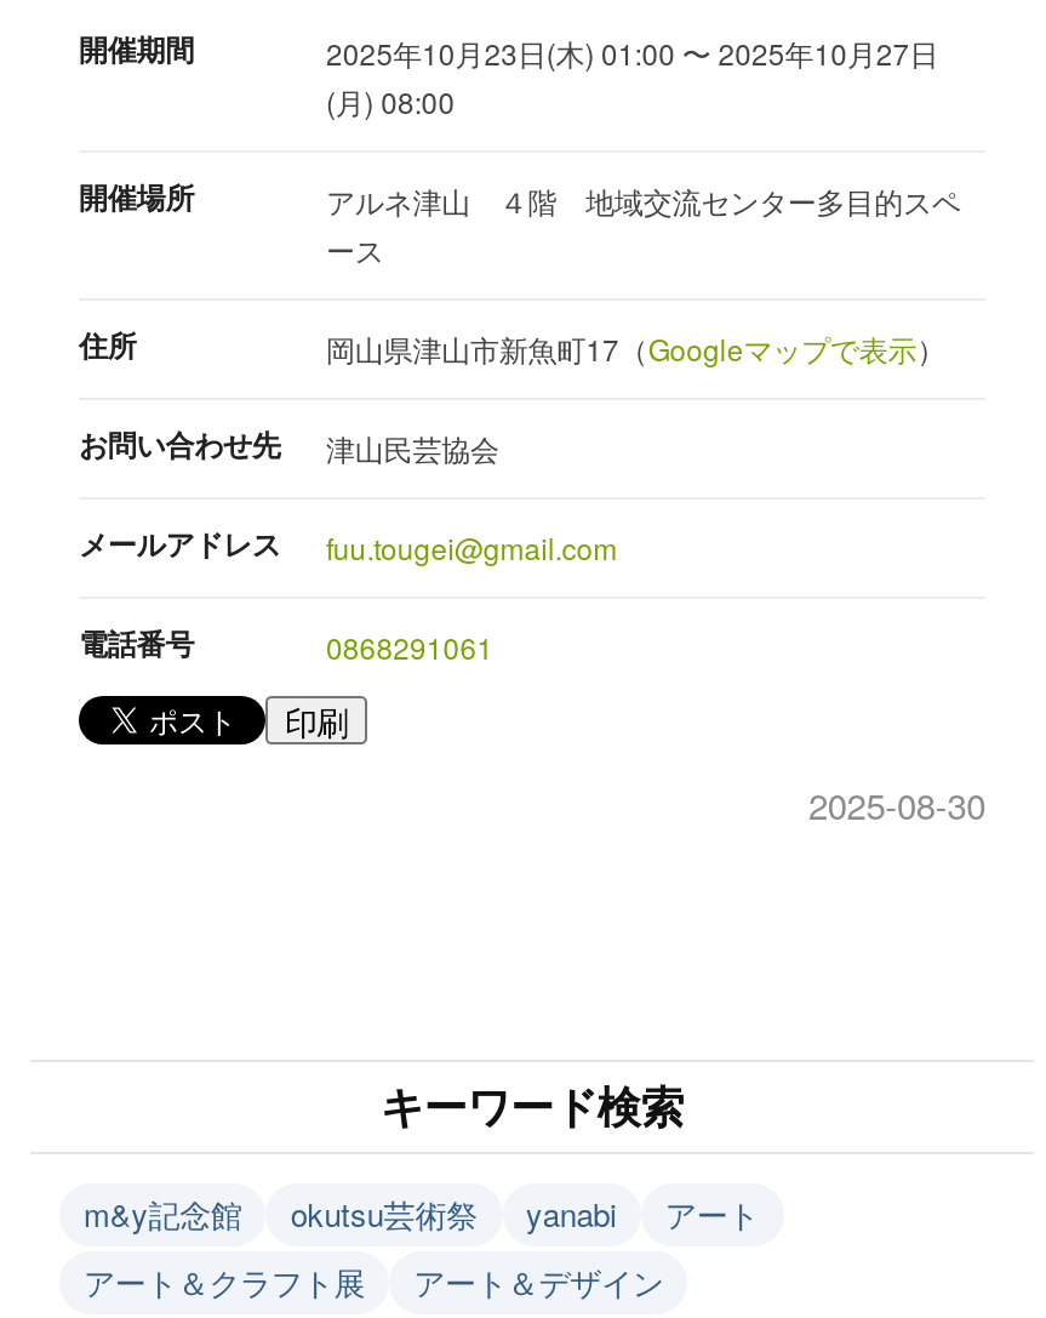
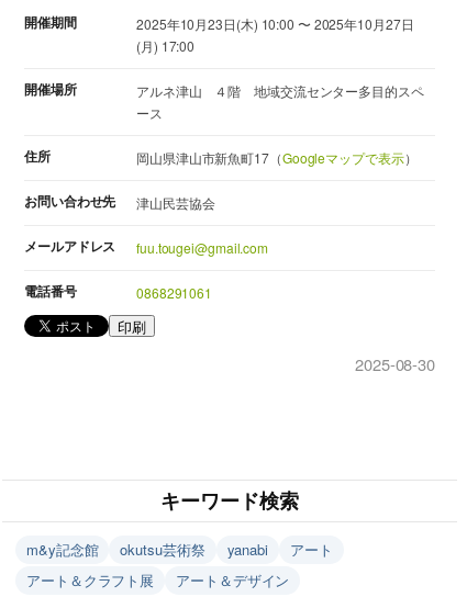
- 2025年10月23日(木) 01:00 〜 2025年10月27日
+ 2025年10月23日(木) 10:00 〜 2025年10月27日

- (月) 08:00
+ (月) 17:00
